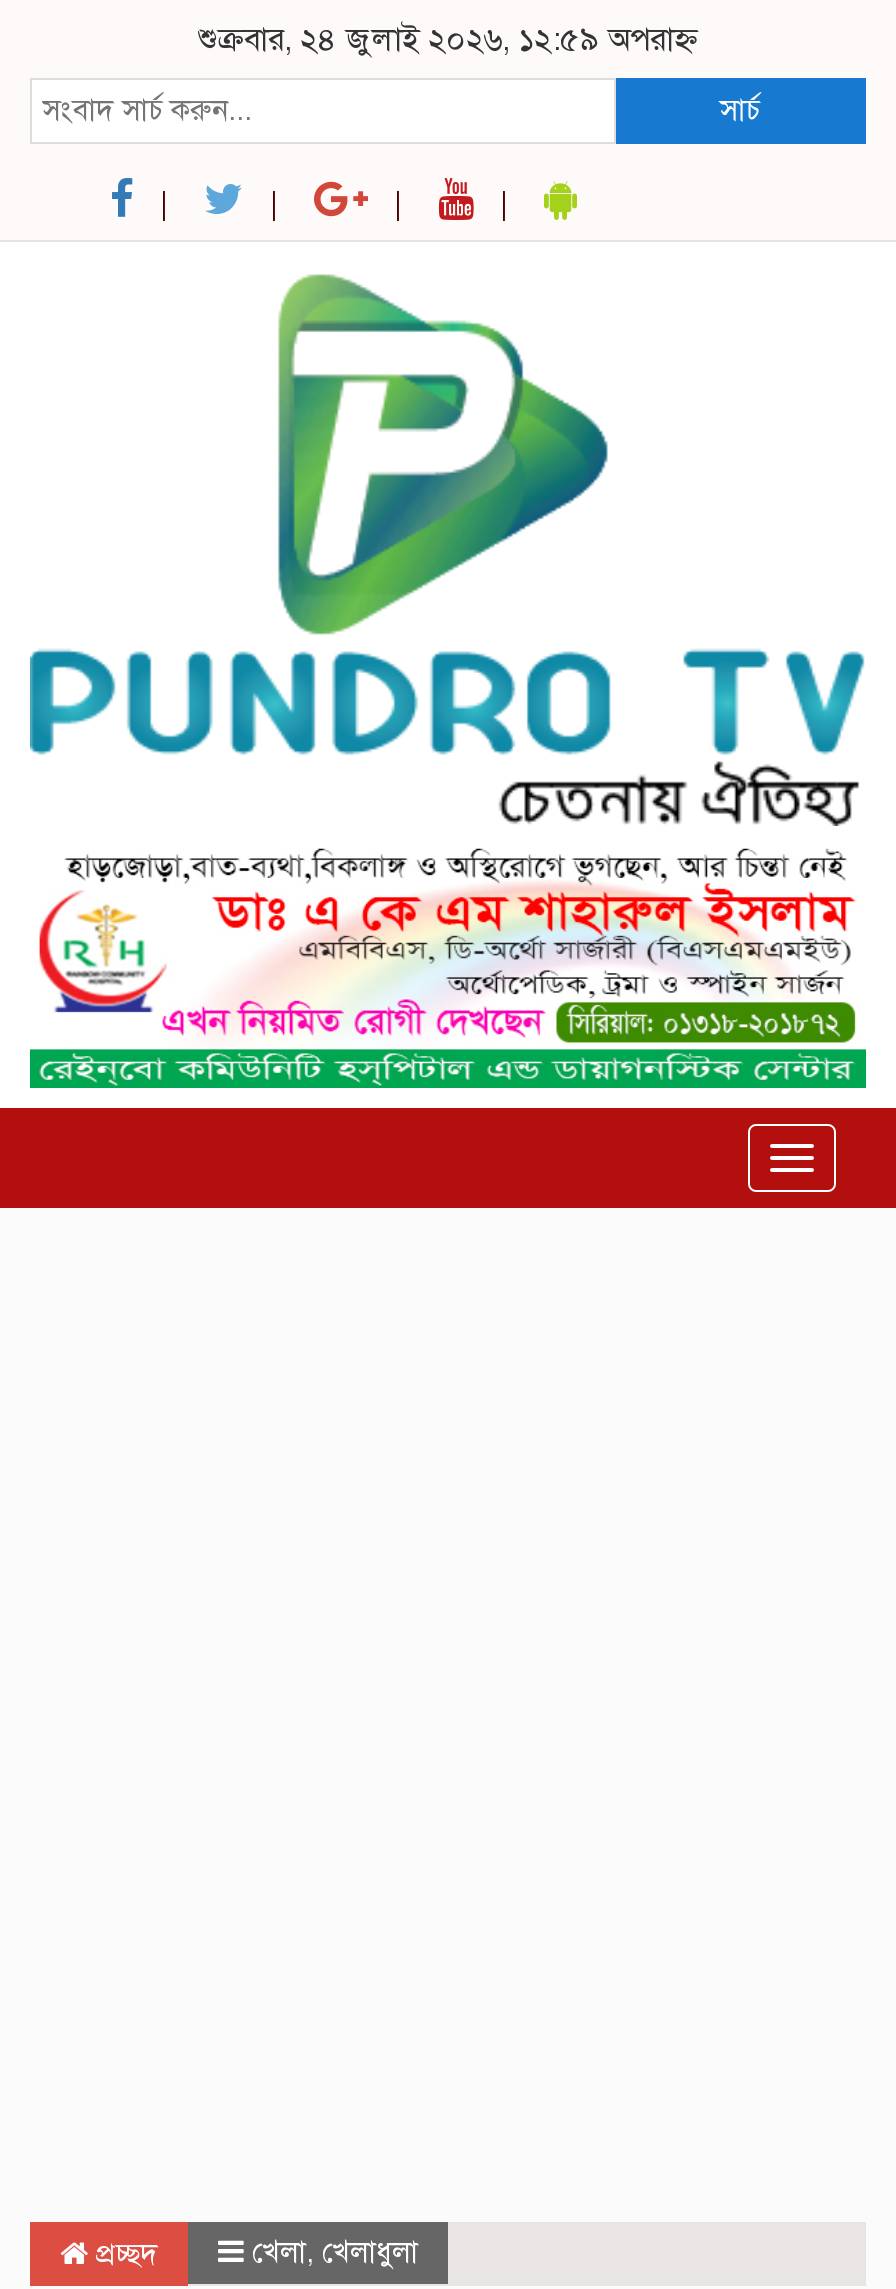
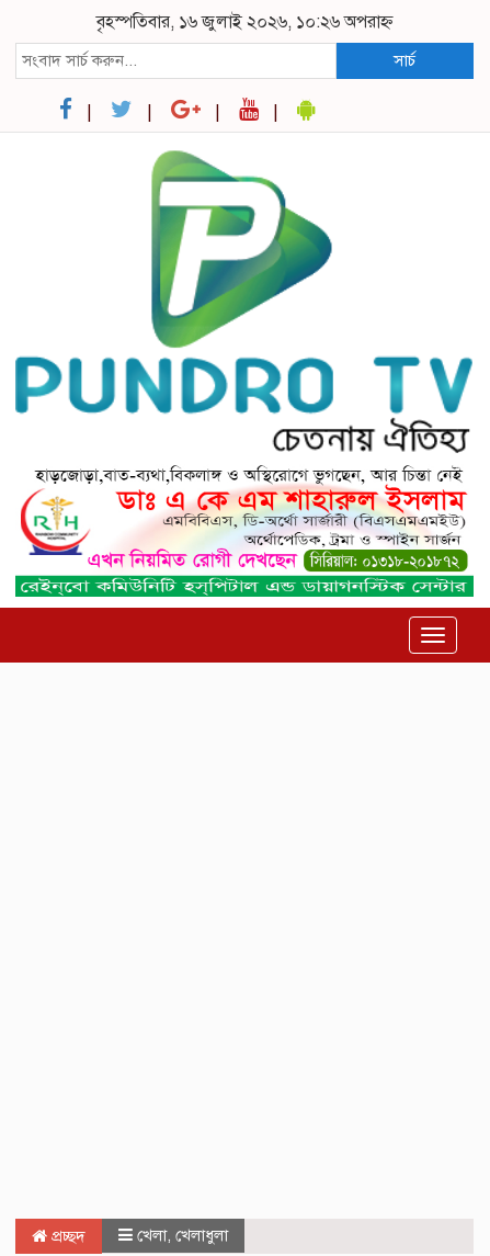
- শুক্রবার, ২৪ জুলাই ২০২৬, ১২:৫৯ অপরাহ্ন
+ বৃহস্পতিবার, ১৬ জুলাই ২০২৬, ১০:২৬ অপরাহ্ন
